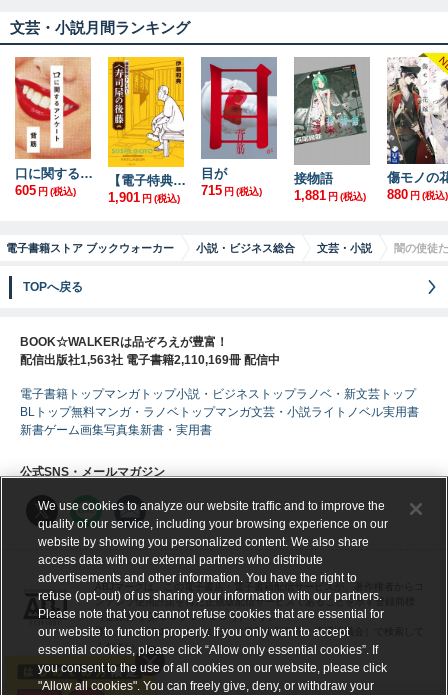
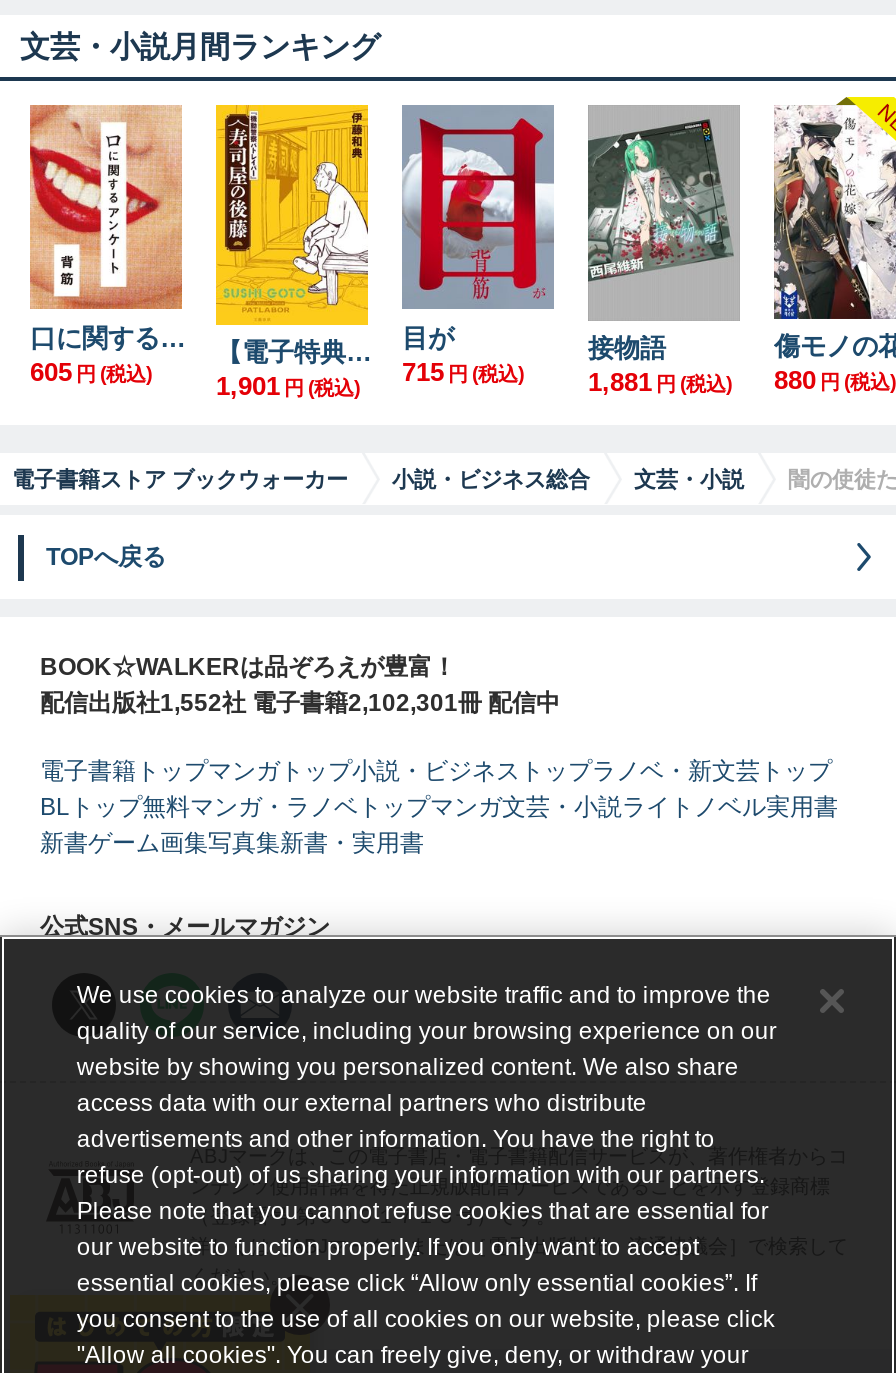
- 配信出版社1,563社 電子書籍2,110,169冊 配信中
+ 配信出版社1,552社 電子書籍2,102,301冊 配信中
